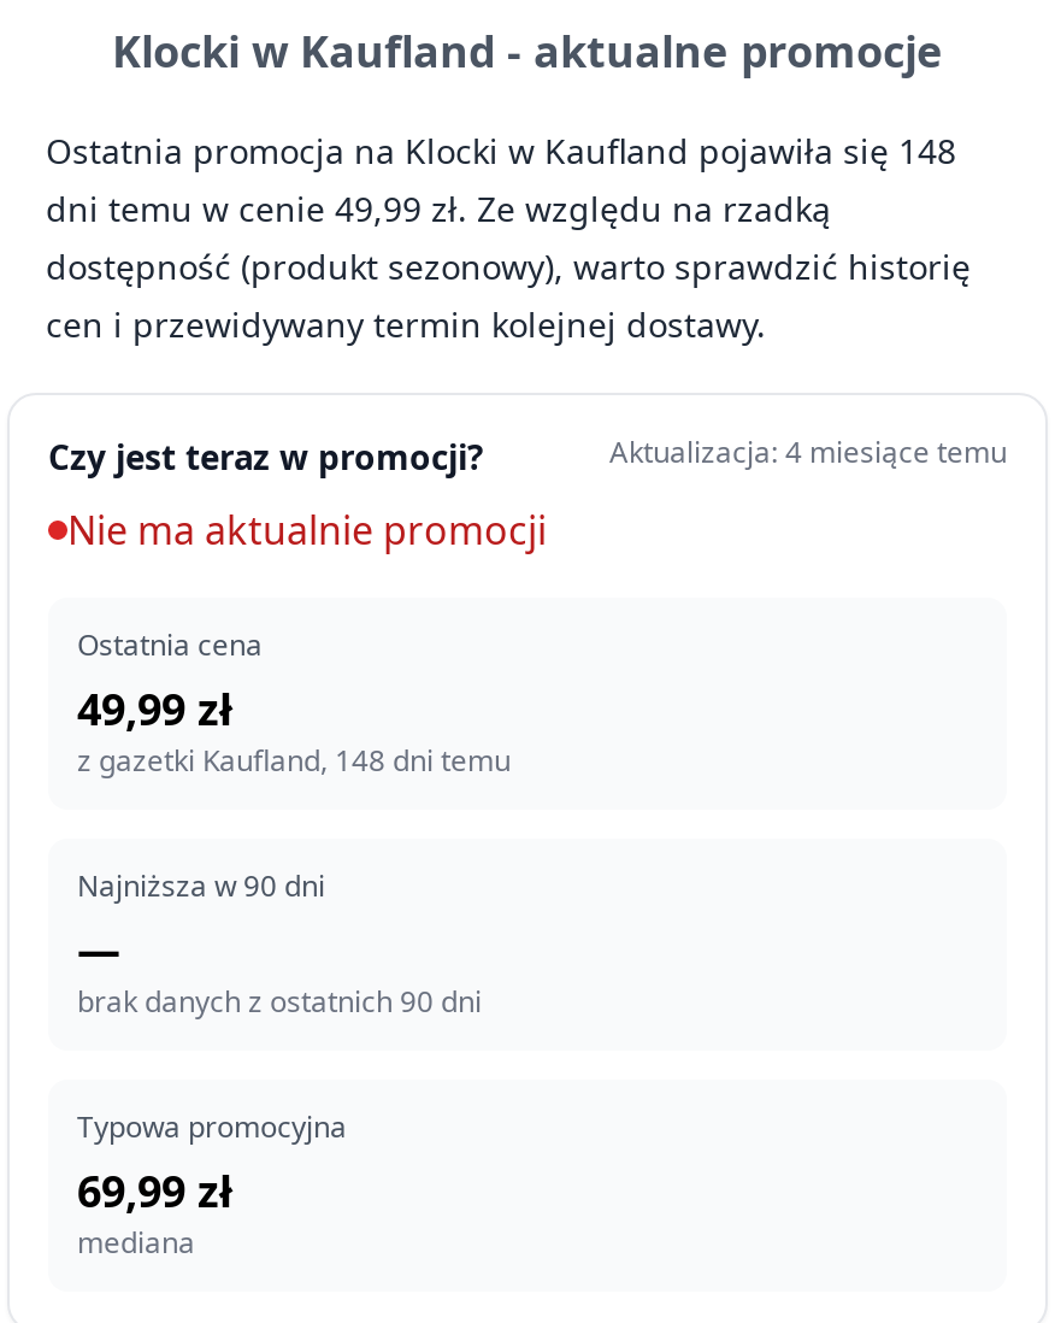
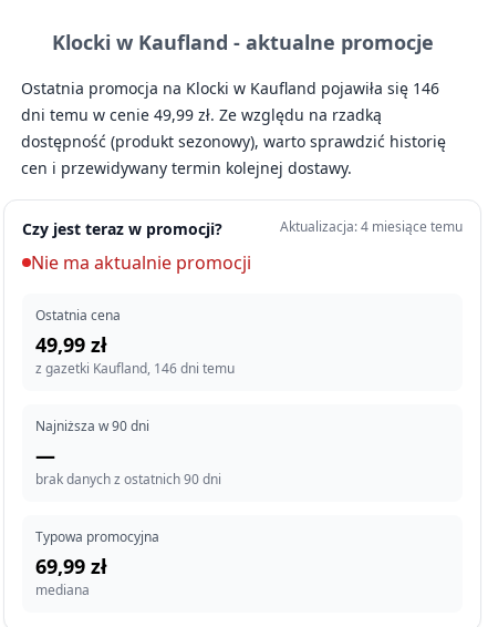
- Ostatnia promocja na Klocki w Kaufland pojawiła się 148
+ Ostatnia promocja na Klocki w Kaufland pojawiła się 146

- z gazetki Kaufland, 148 dni temu
+ z gazetki Kaufland, 146 dni temu
